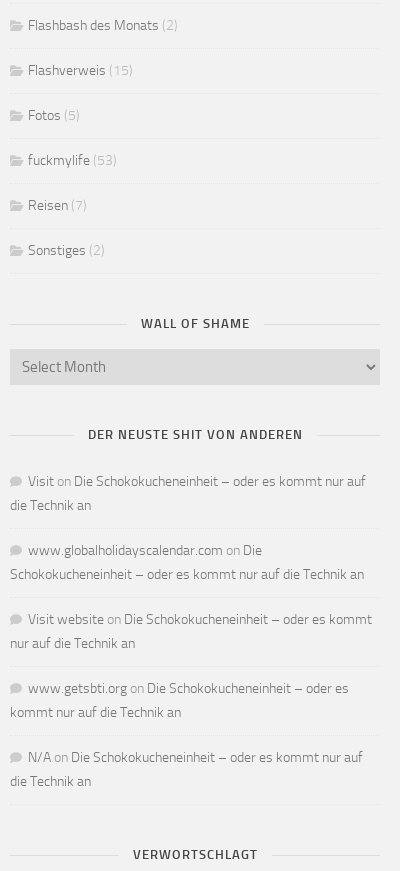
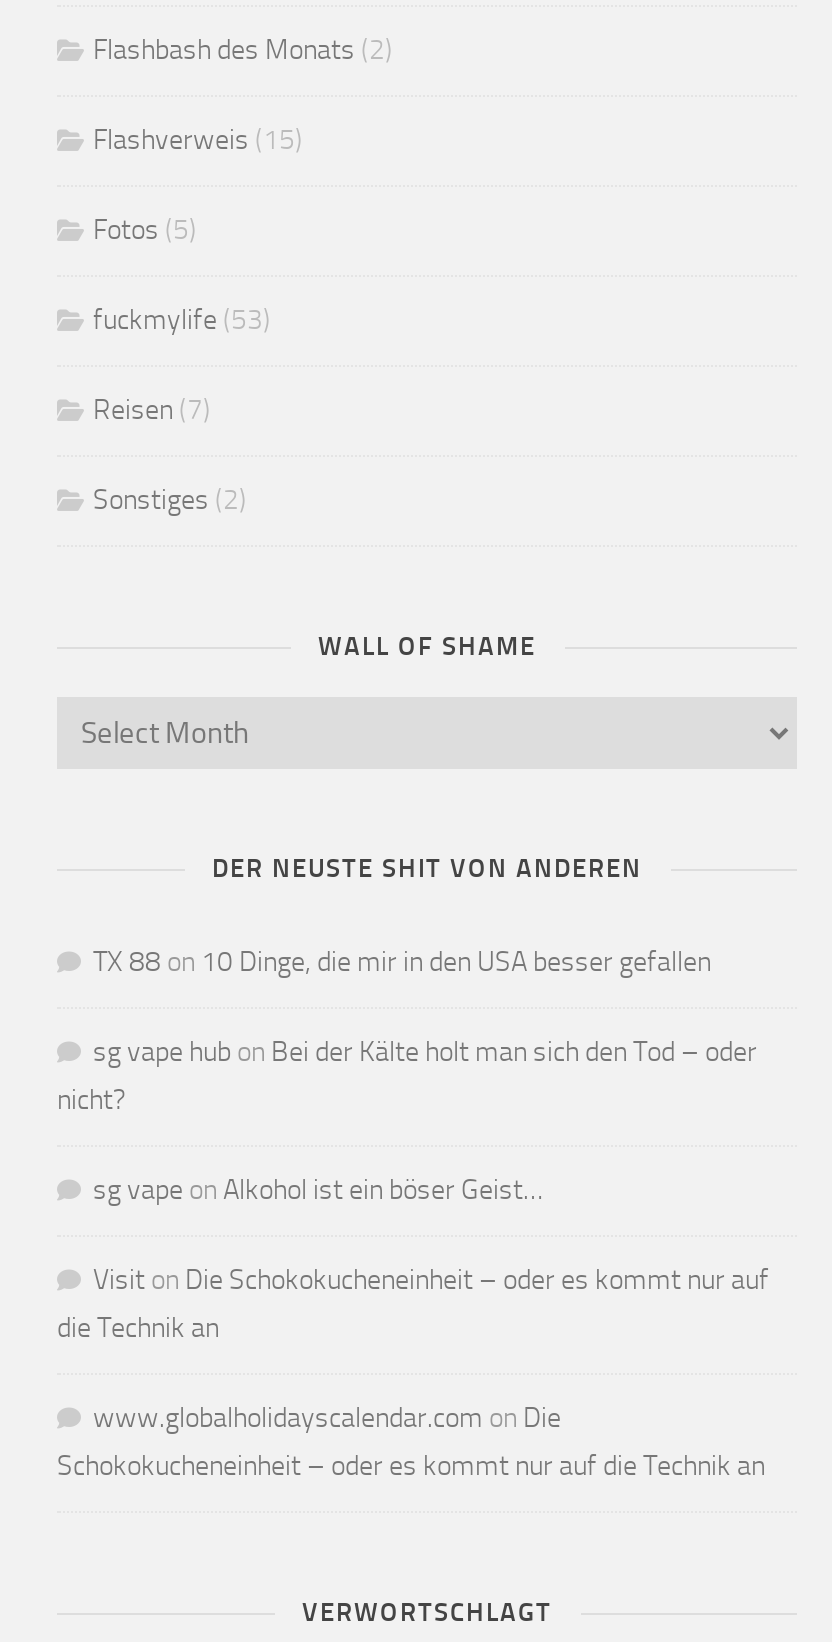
+ TX 88 on 10 Dinge, die mir in den USA besser gefallen
+ sg vape hub on Bei der Kälte holt man sich den Tod – oder
+ nicht?
+ sg vape on Alkohol ist ein böser Geist…

moved down: Visit on Die Schokokucheneinheit – oder es kommt nur auf | die Technik an | www.globalholidayscalendar.com on Die | Schokokucheneinheit – oder es kommt nur auf die Technik an

- Visit website on Die Schokokucheneinheit – oder es kommt
- nur auf die Technik an
- www.getsbti.org on Die Schokokucheneinheit – oder es
- kommt nur auf die Technik an
- N/A on Die Schokokucheneinheit – oder es kommt nur auf
- die Technik an
